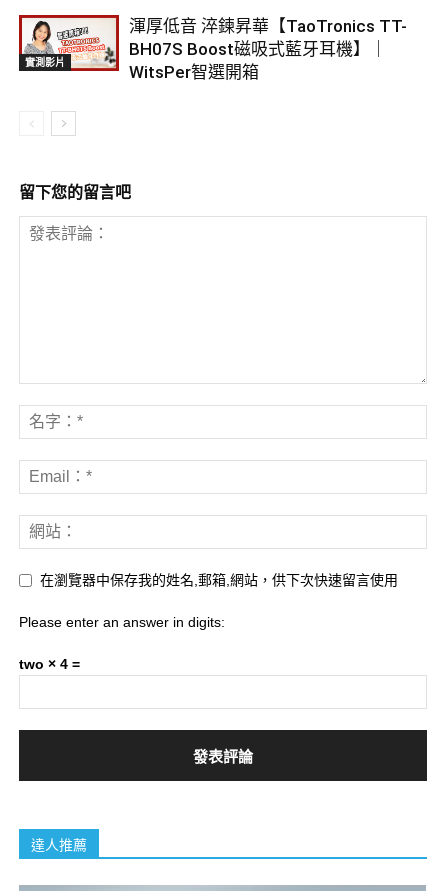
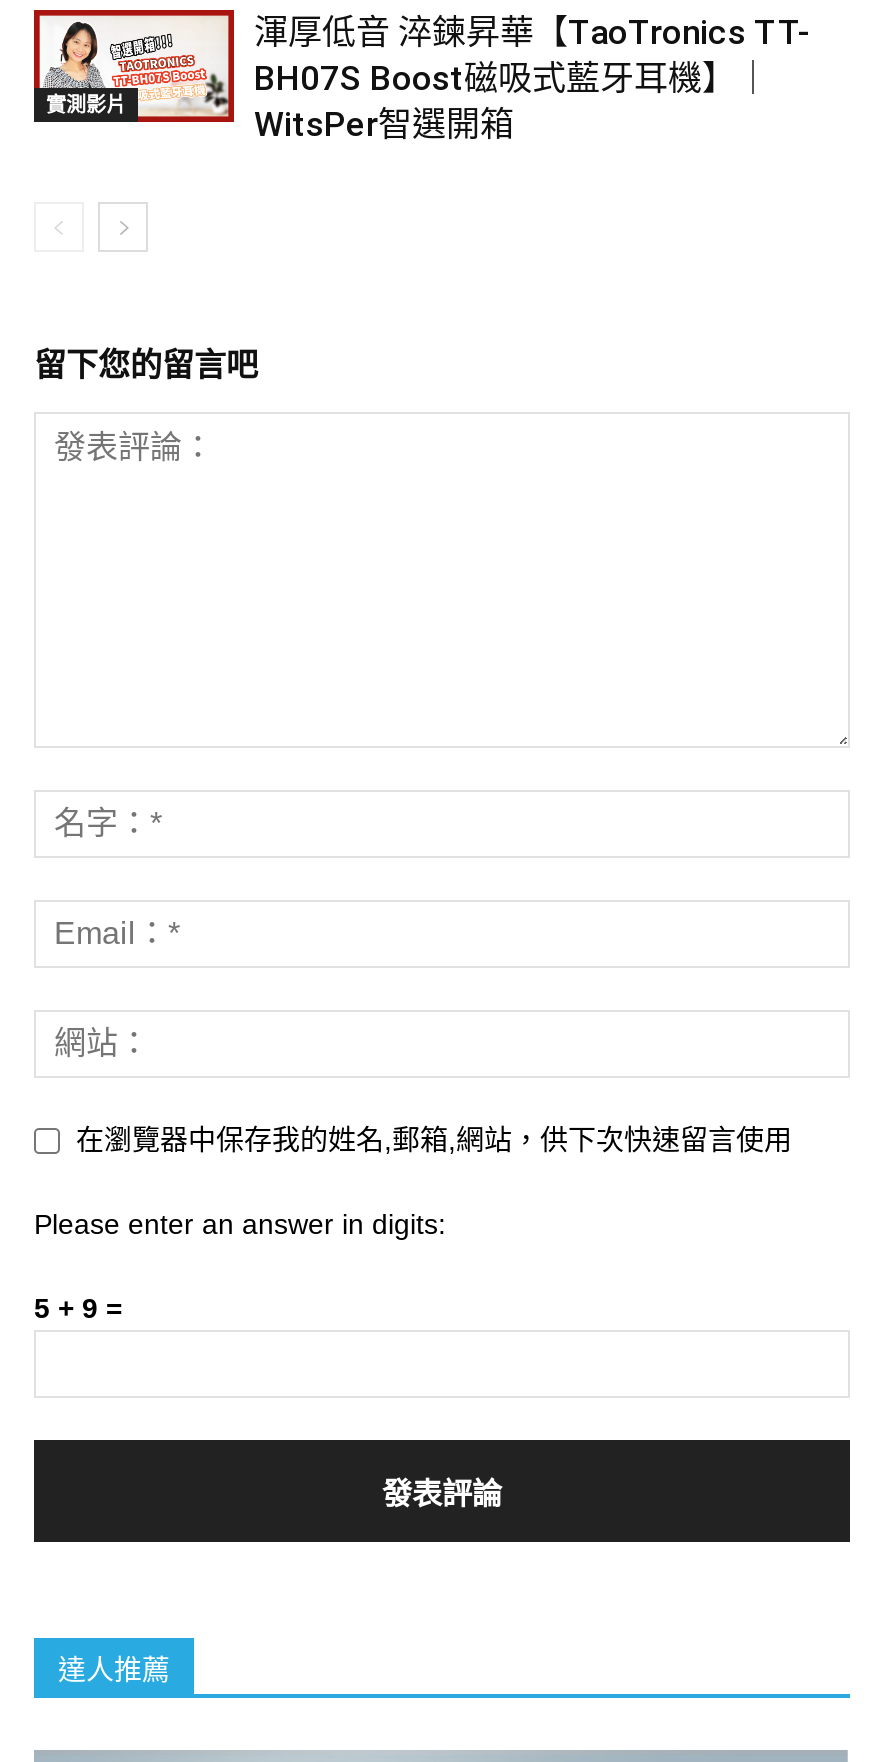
- two × 4 =
+ 5 + 9 =
